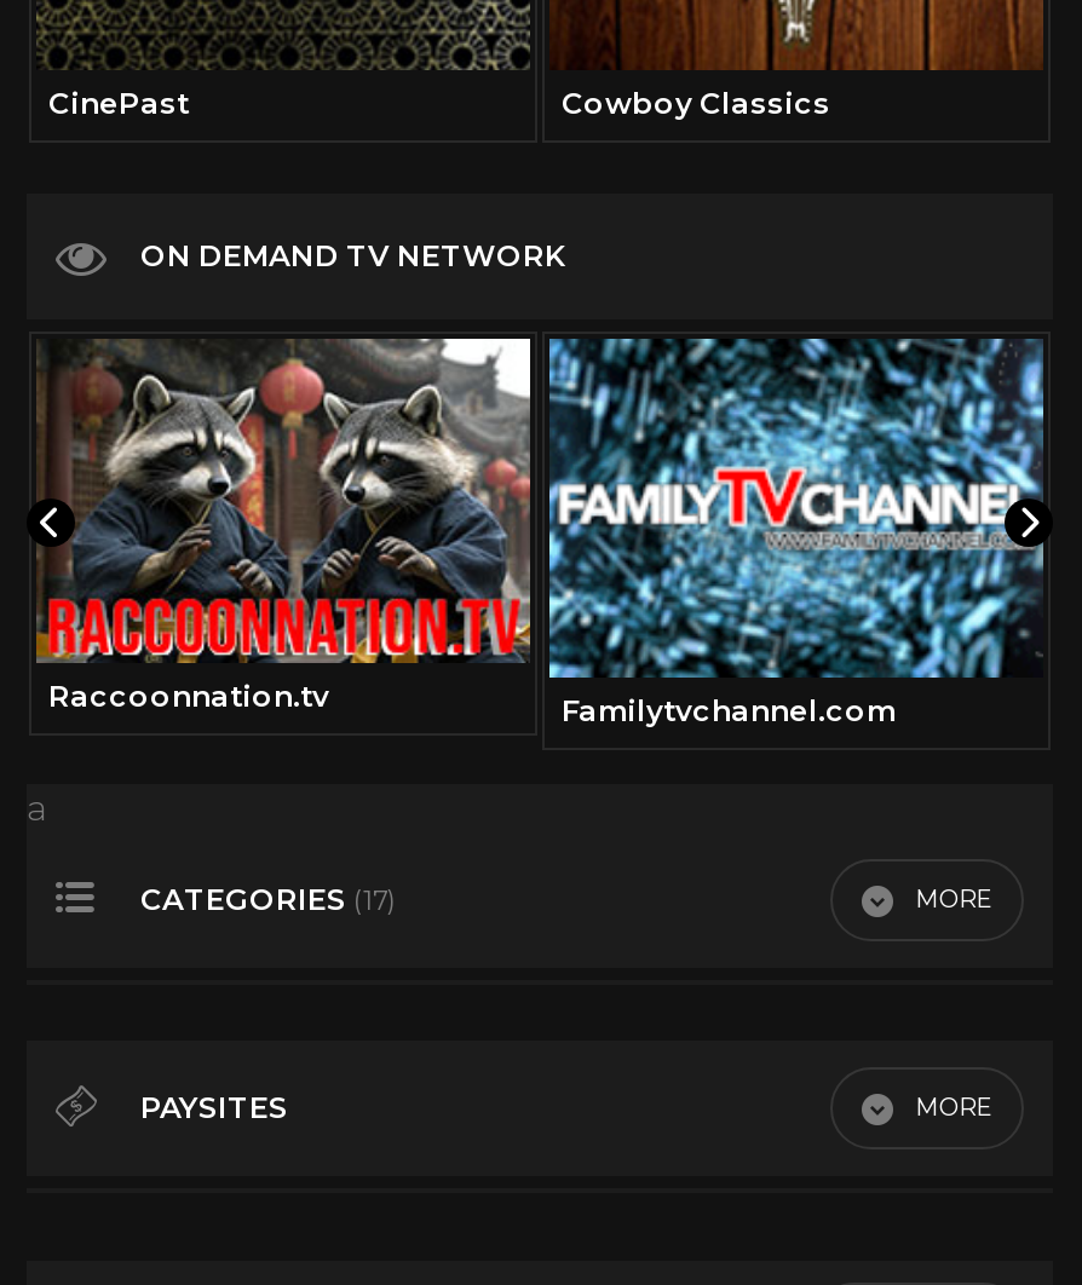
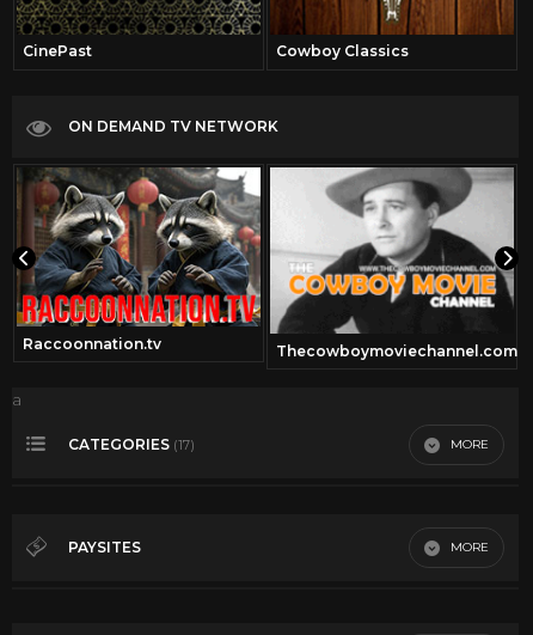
- [image]
- Familytvchannel.com
+ [image]
+ Thecowboymoviechannel.com
